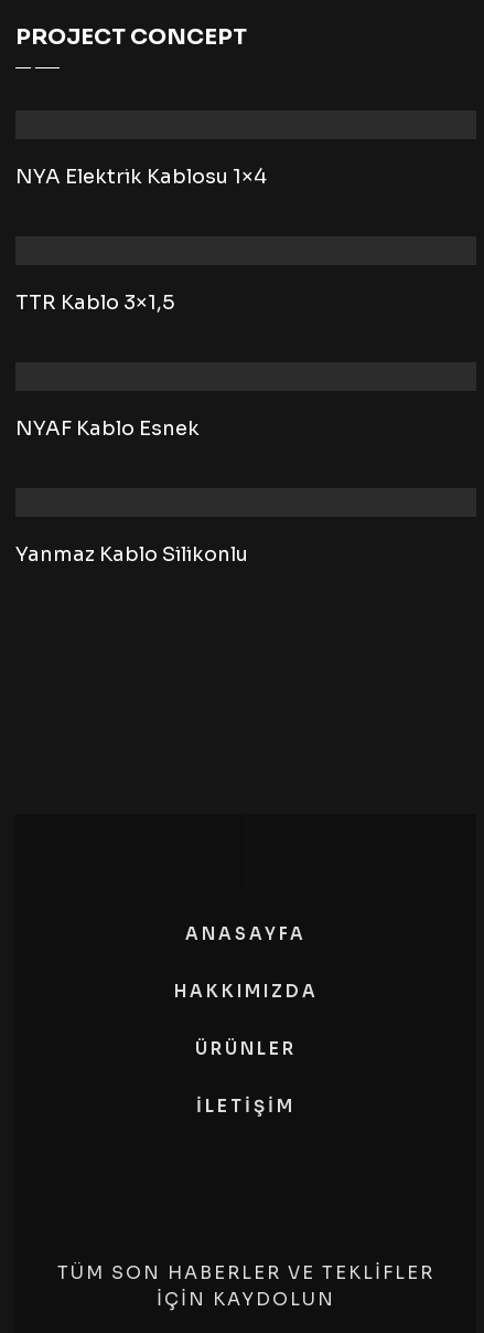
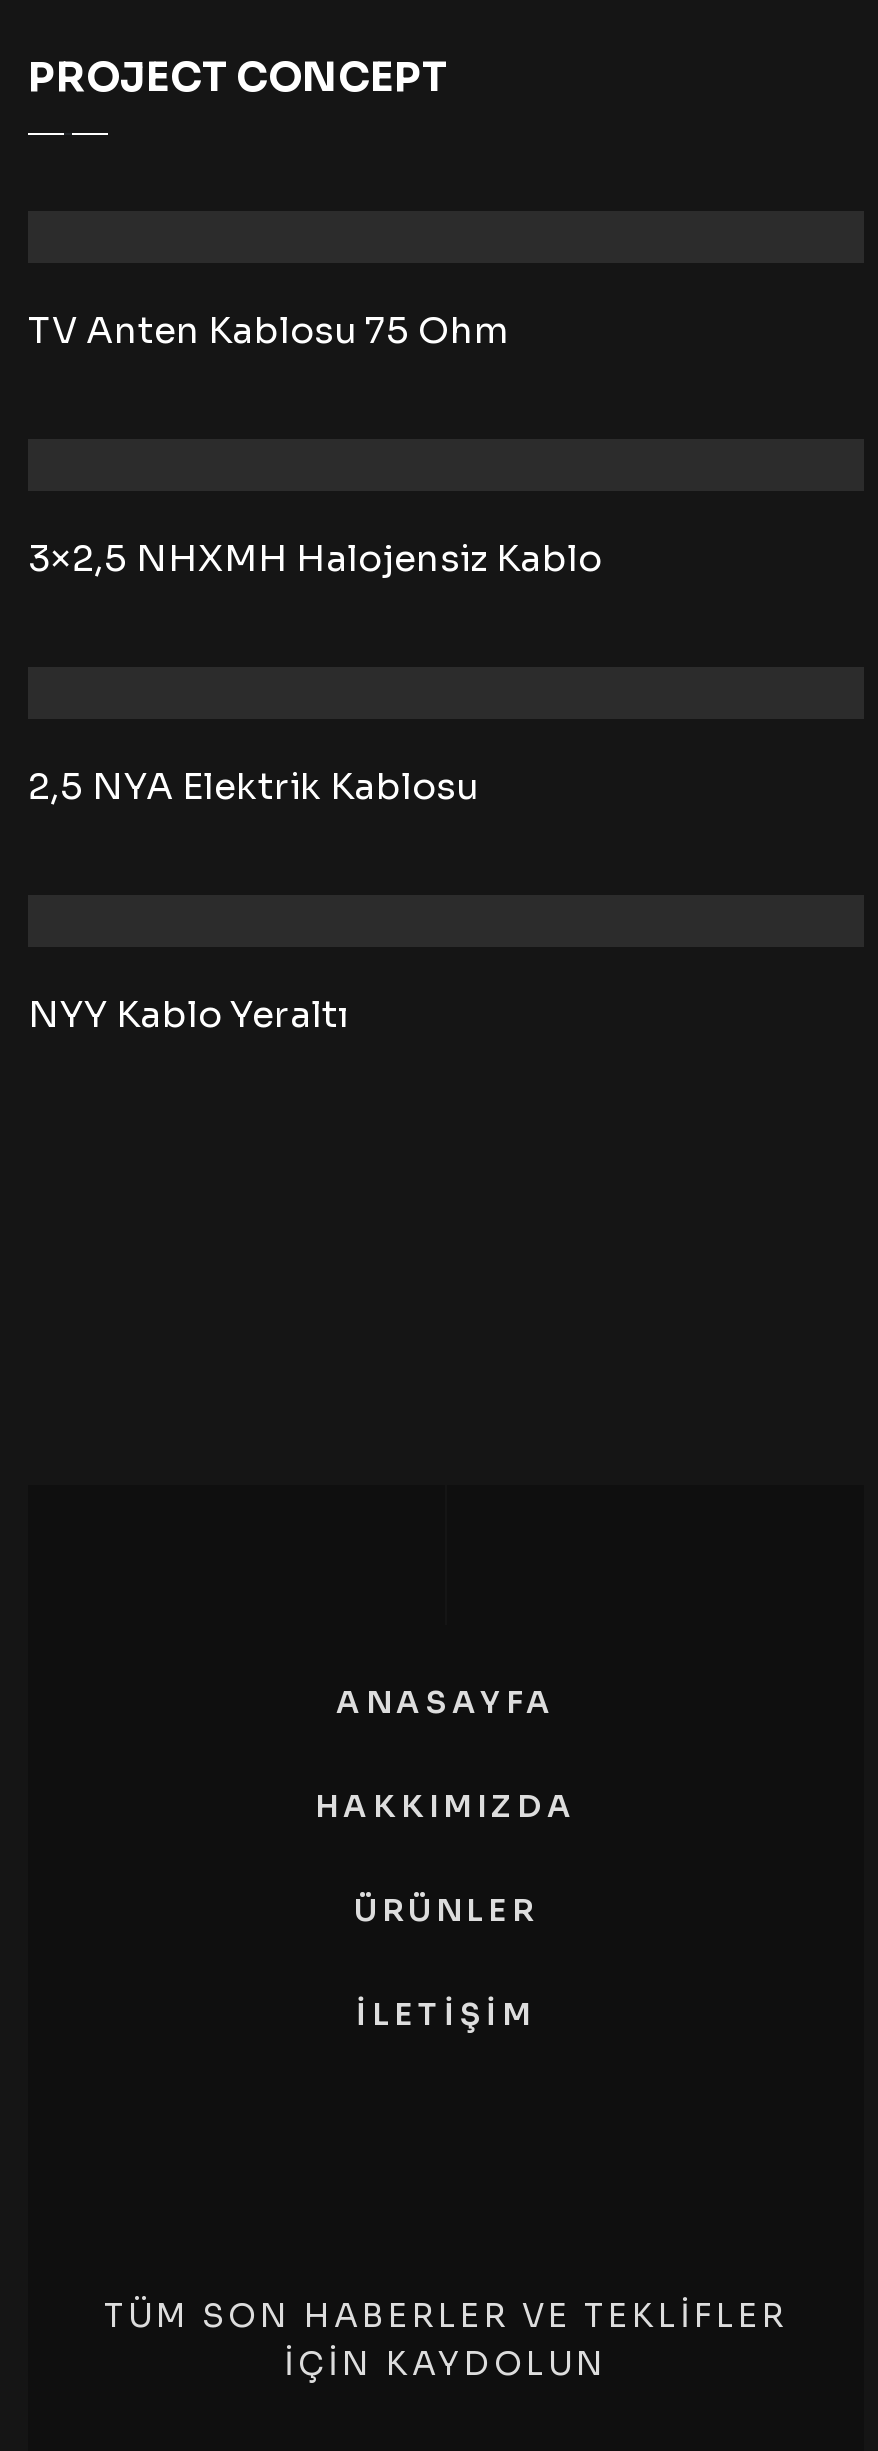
- NYA Elektrik Kablosu 1×4
+ TV Anten Kablosu 75 Ohm

- TTR Kablo 3×1,5
+ 3×2,5 NHXMH Halojensiz Kablo

- NYAF Kablo Esnek
+ 2,5 NYA Elektrik Kablosu

- Yanmaz Kablo Silikonlu
+ NYY Kablo Yeraltı
